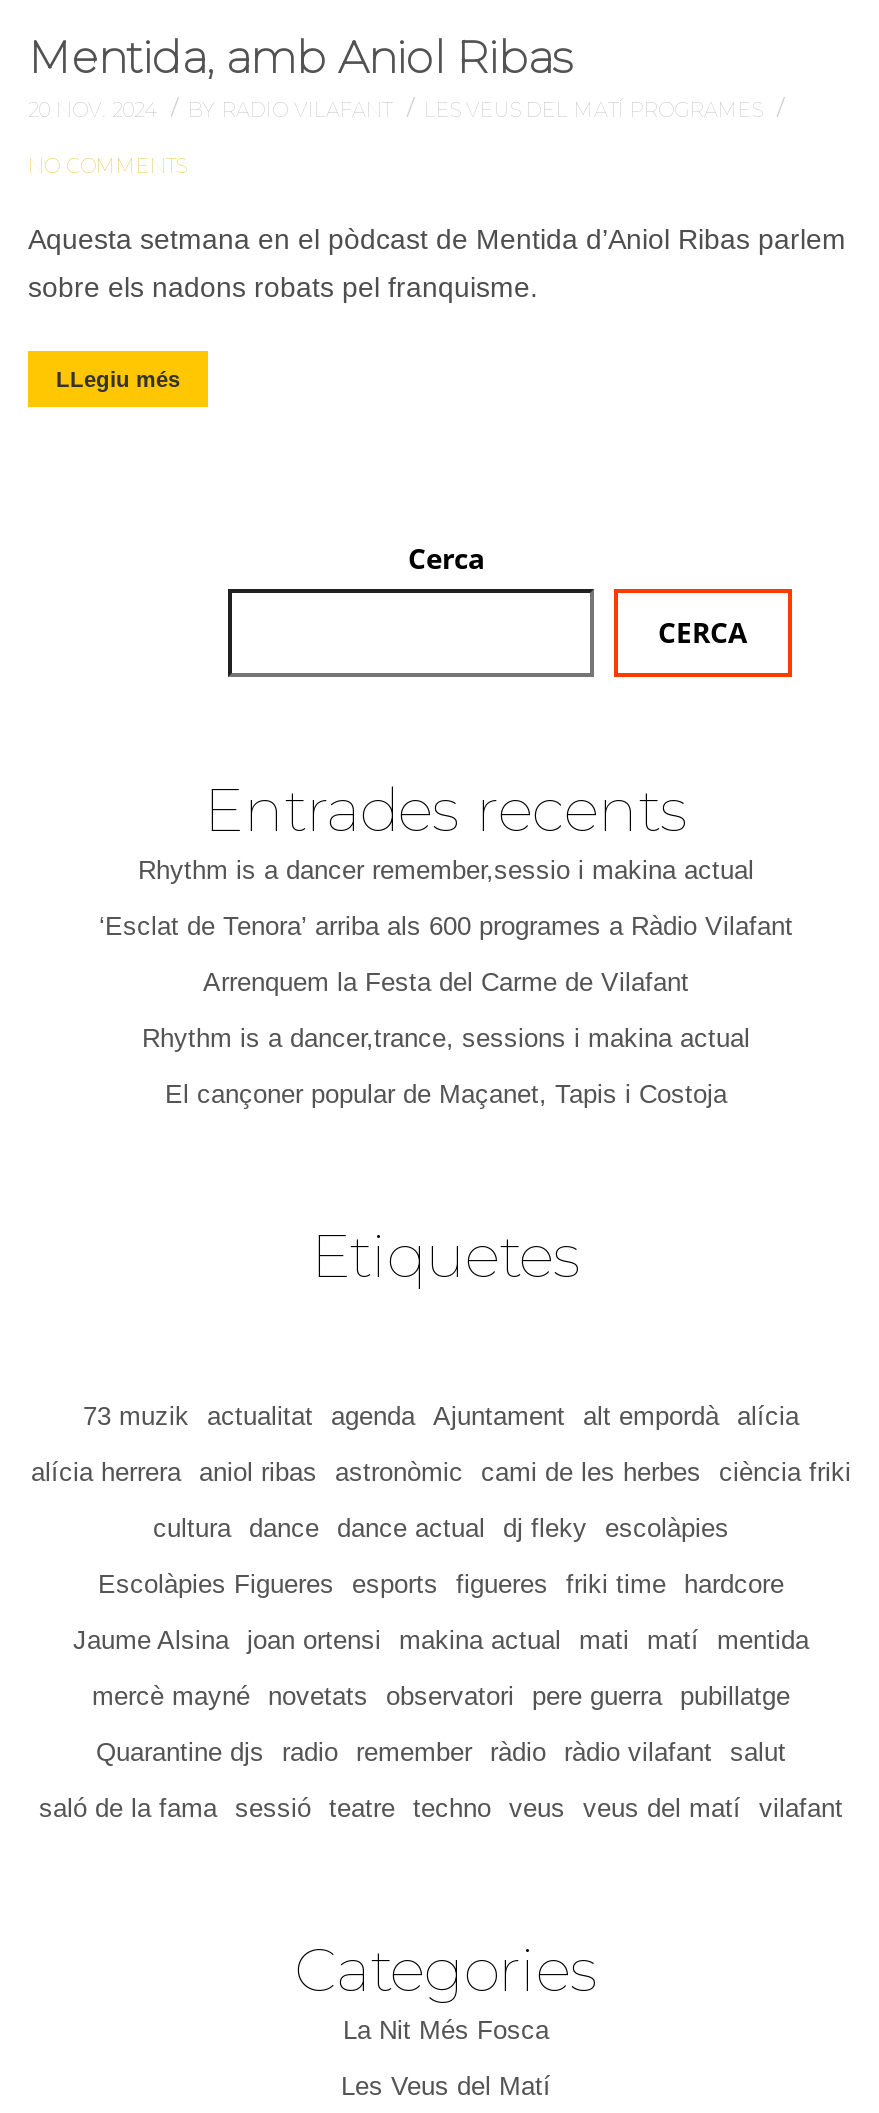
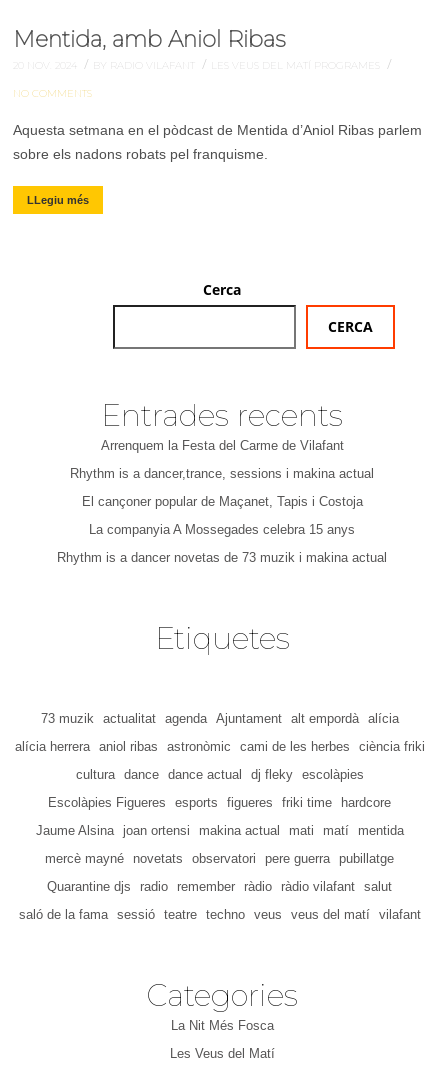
- Rhythm is a dancer remember,sessio i makina actual
- ‘Esclat de Tenora’ arriba als 600 programes a Ràdio Vilafant

moved up: Arrenquem la Festa del Carme de Vilafant | Rhythm is a dancer,trance, sessions i makina actual | El cançoner popular de Maçanet, Tapis i Costoja

+ La companyia A Mossegades celebra 15 anys
+ Rhythm is a dancer novetas de 73 muzik i makina actual
